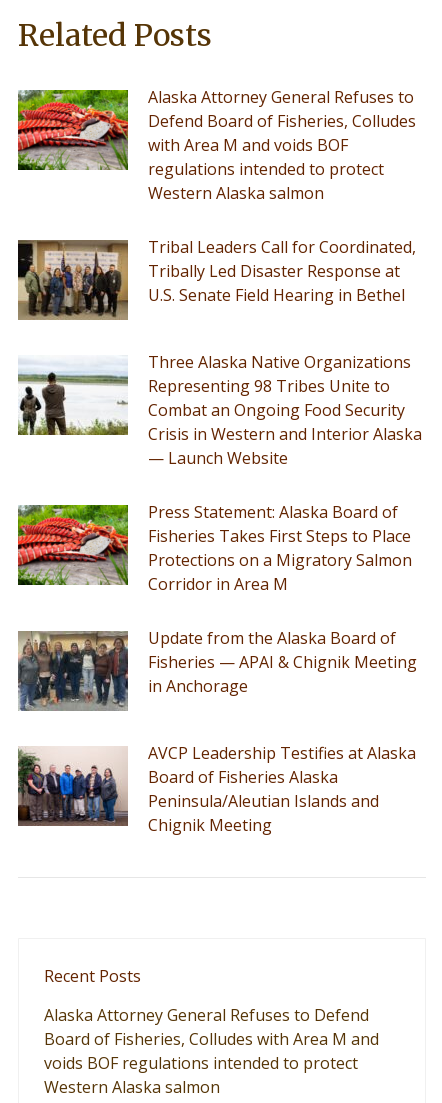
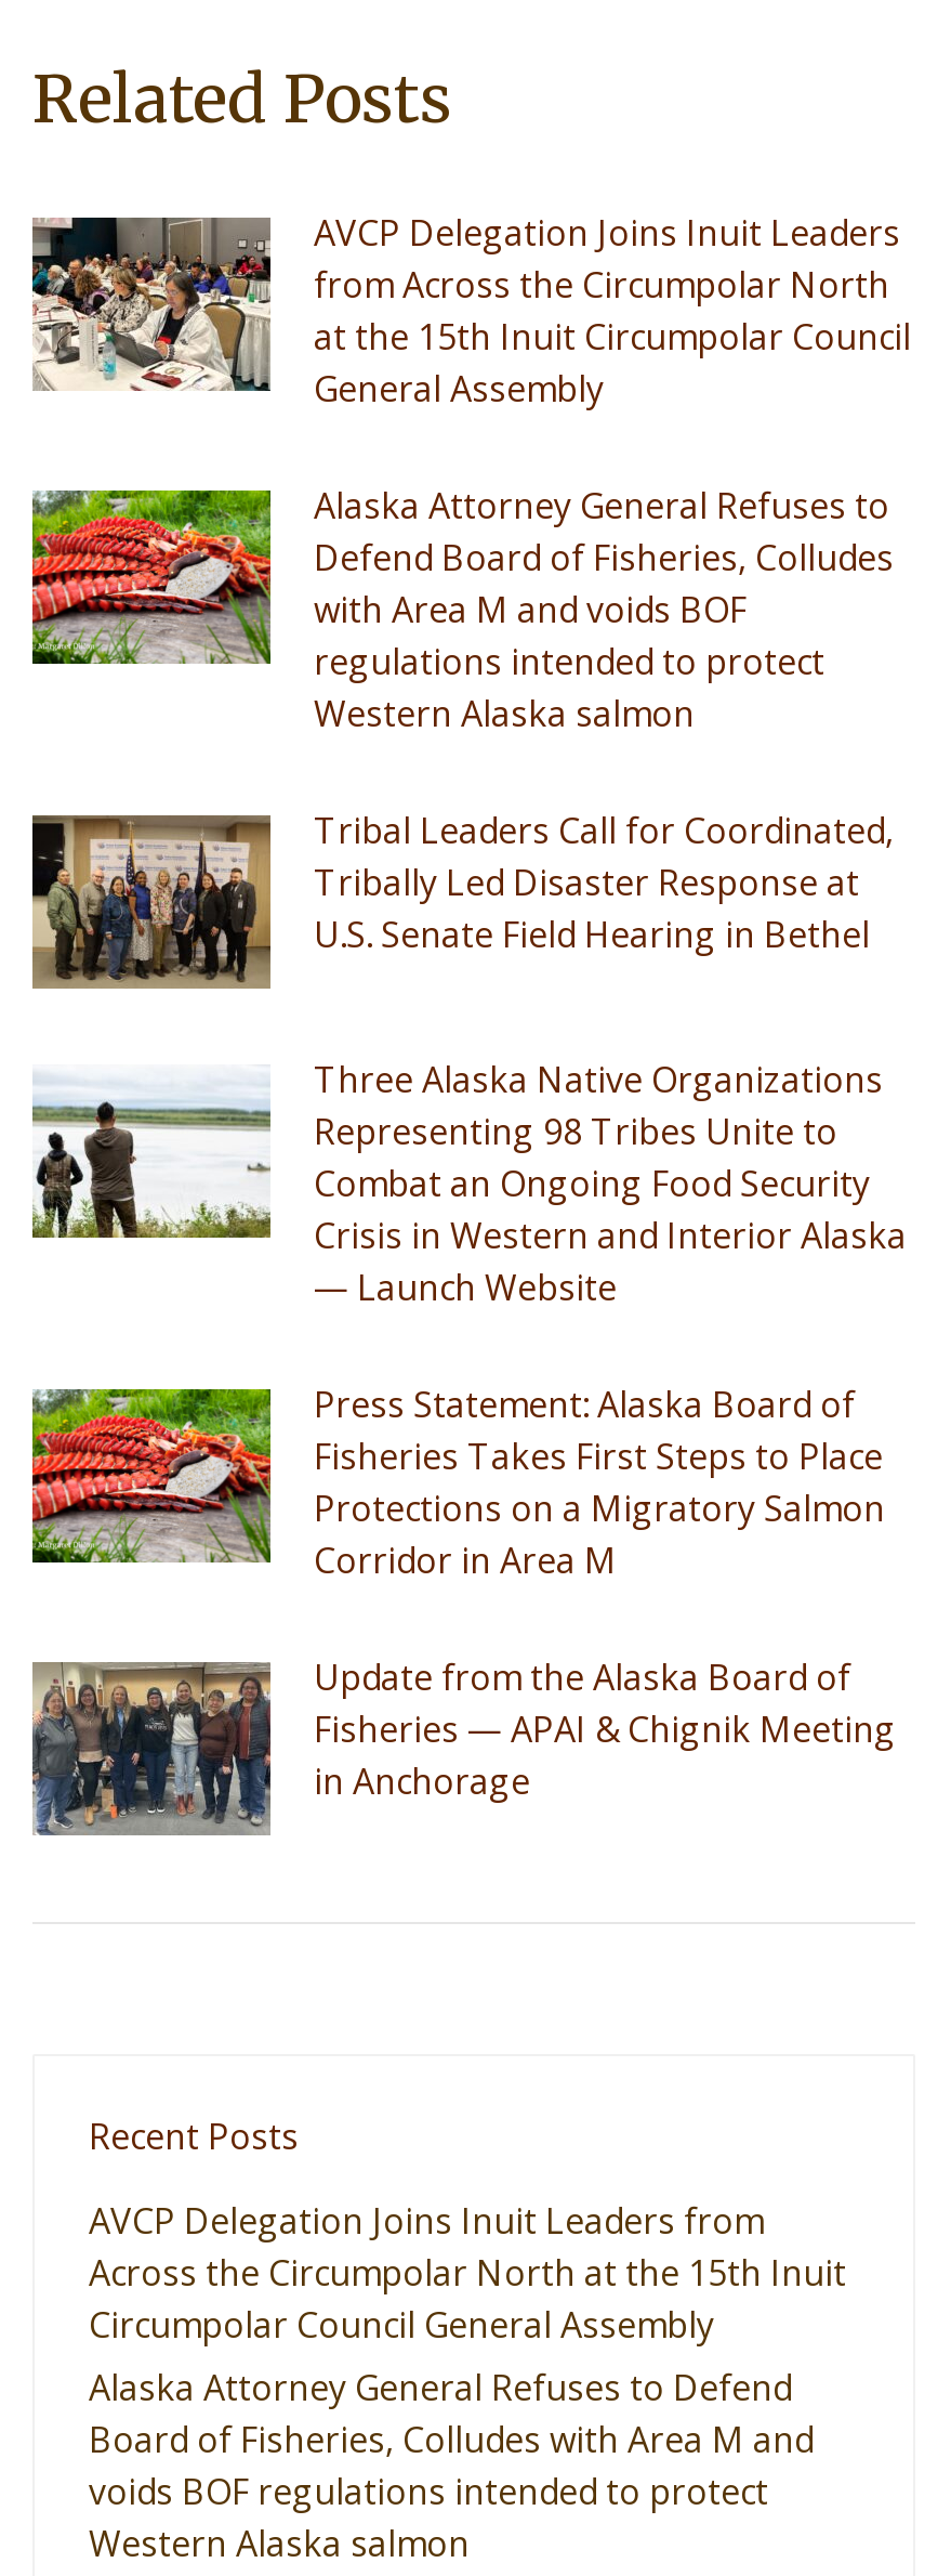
+ [image]
+ AVCP Delegation Joins Inuit Leaders
+ from Across the Circumpolar North
+ at the 15th Inuit Circumpolar Council
+ General Assembly

moved down: [image] | Alaska Attorney General Refuses to | Defend Board of Fisheries, Colludes | ... | Fisheries — APAI & Chignik Meeting | in Anchorage

- [image]
- AVCP Leadership Testifies at Alaska
- Board of Fisheries Alaska
- Peninsula/Aleutian Islands and
- Chignik Meeting

+ AVCP Delegation Joins Inuit Leaders from
+ Across the Circumpolar North at the 15th Inuit
+ Circumpolar Council General Assembly
